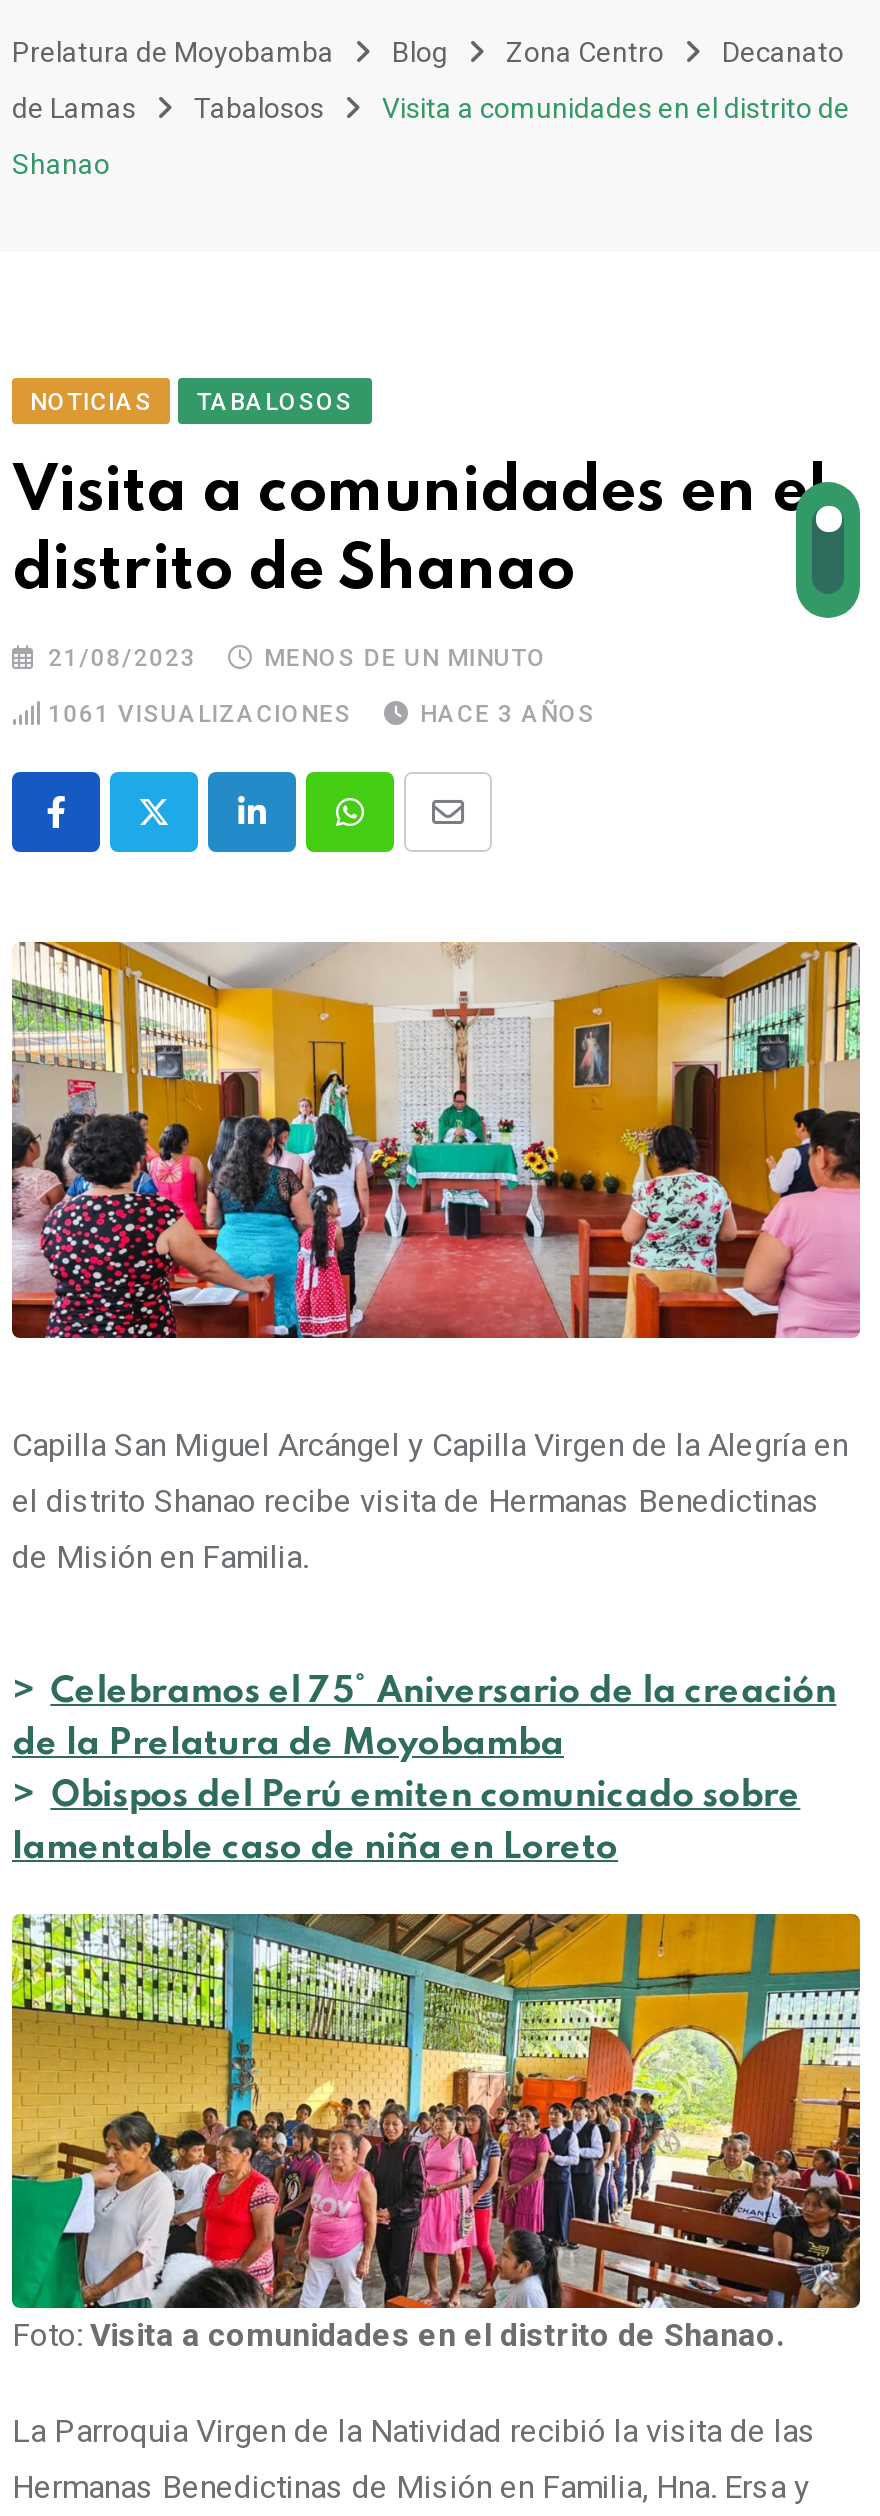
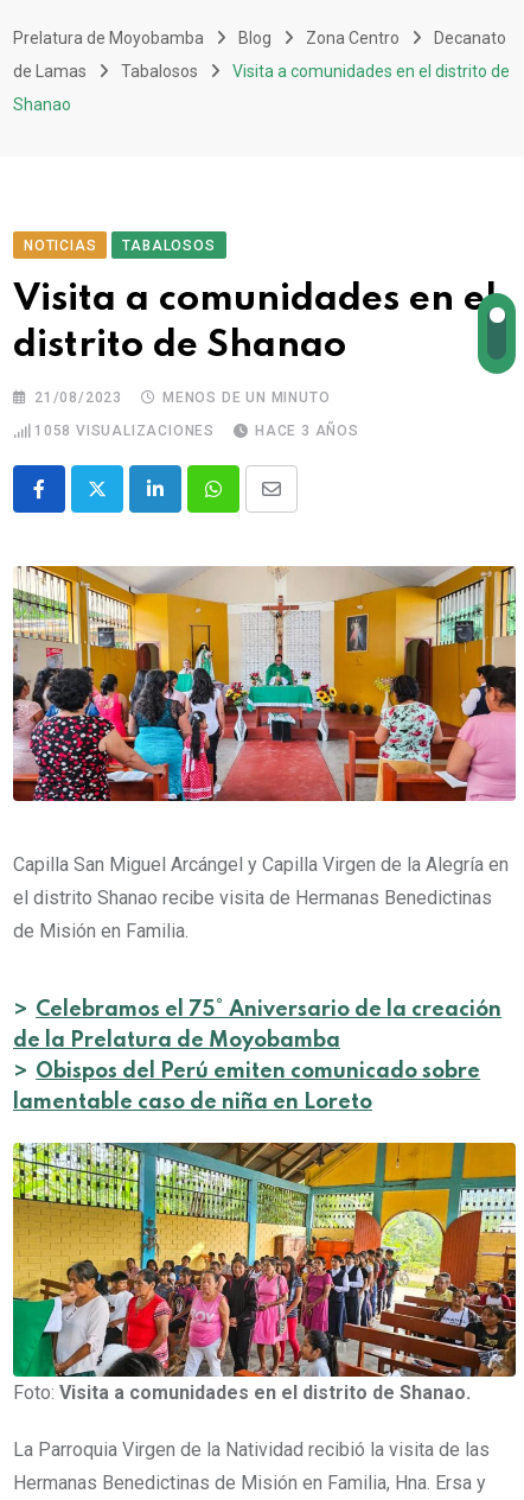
- 1061 VISUALIZACIONES
+ 1058 VISUALIZACIONES
